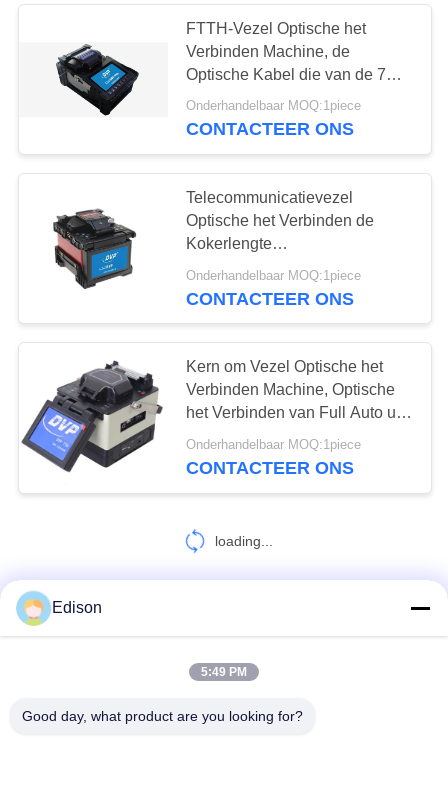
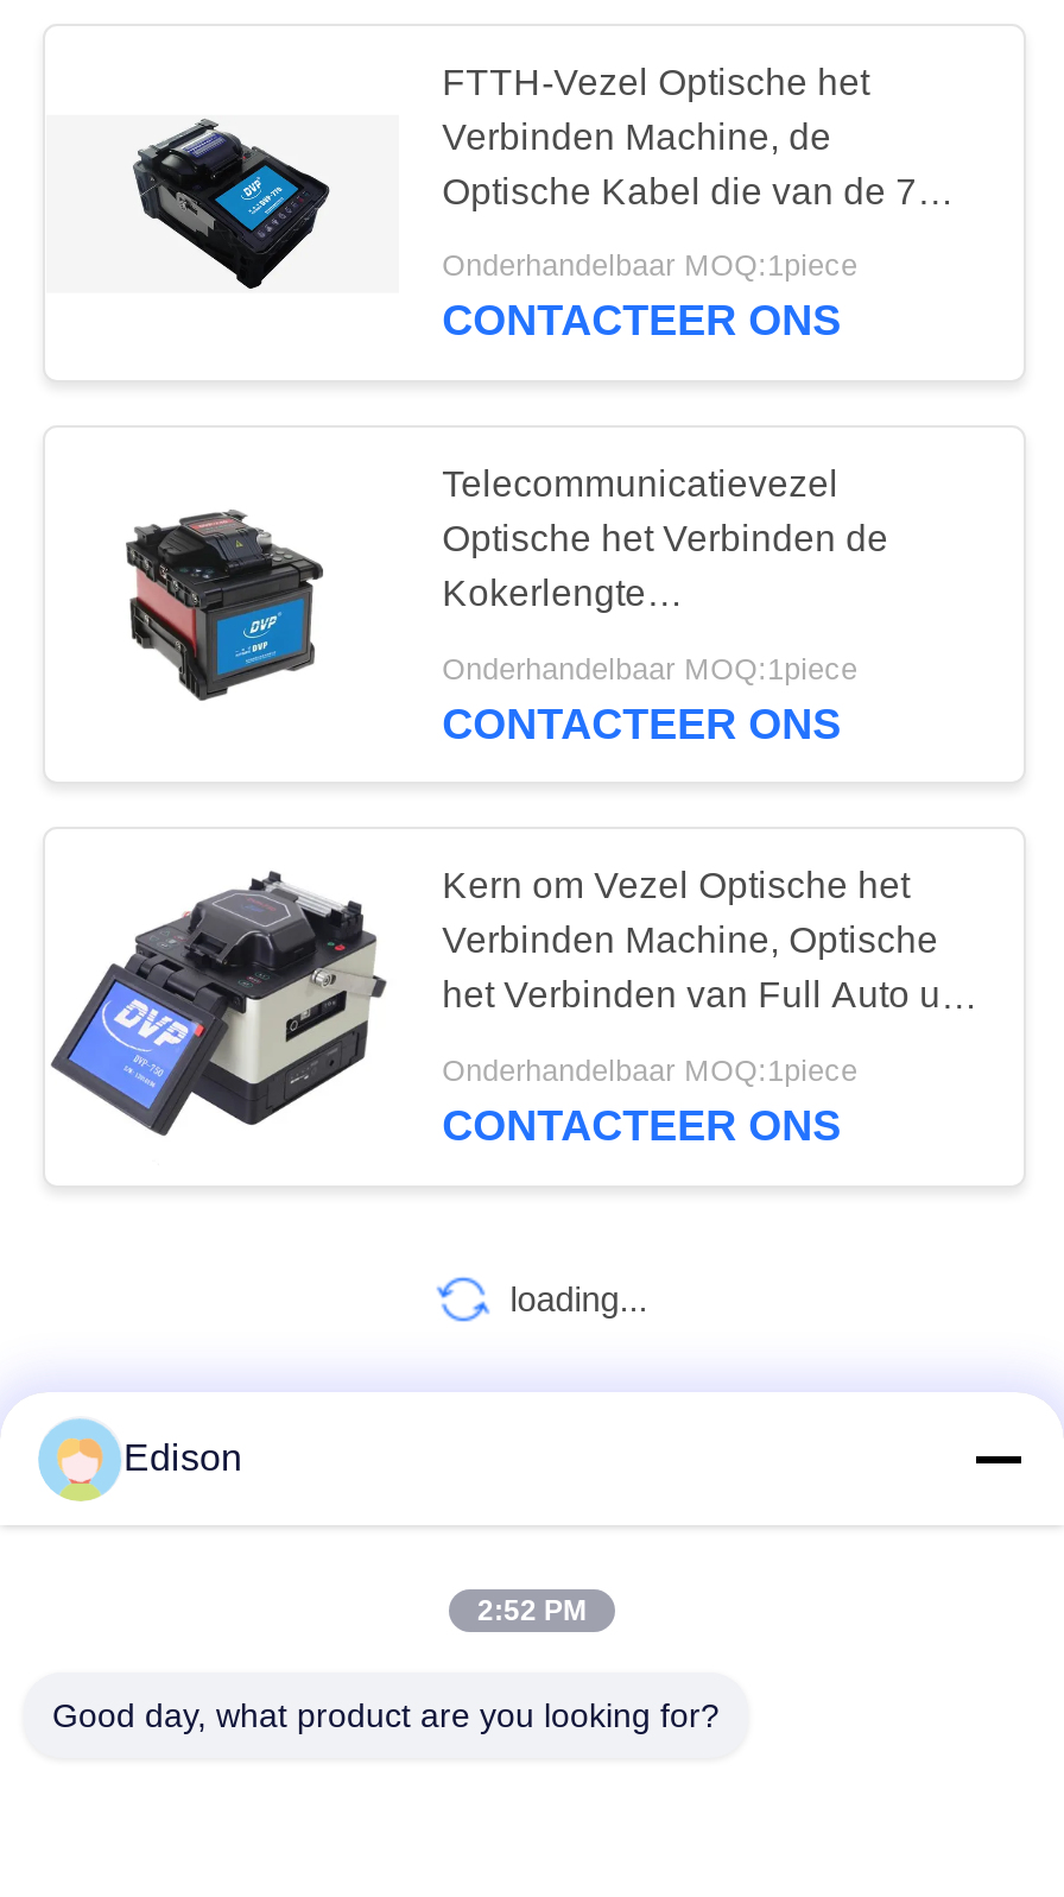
- 5:49 PM
+ 2:52 PM
